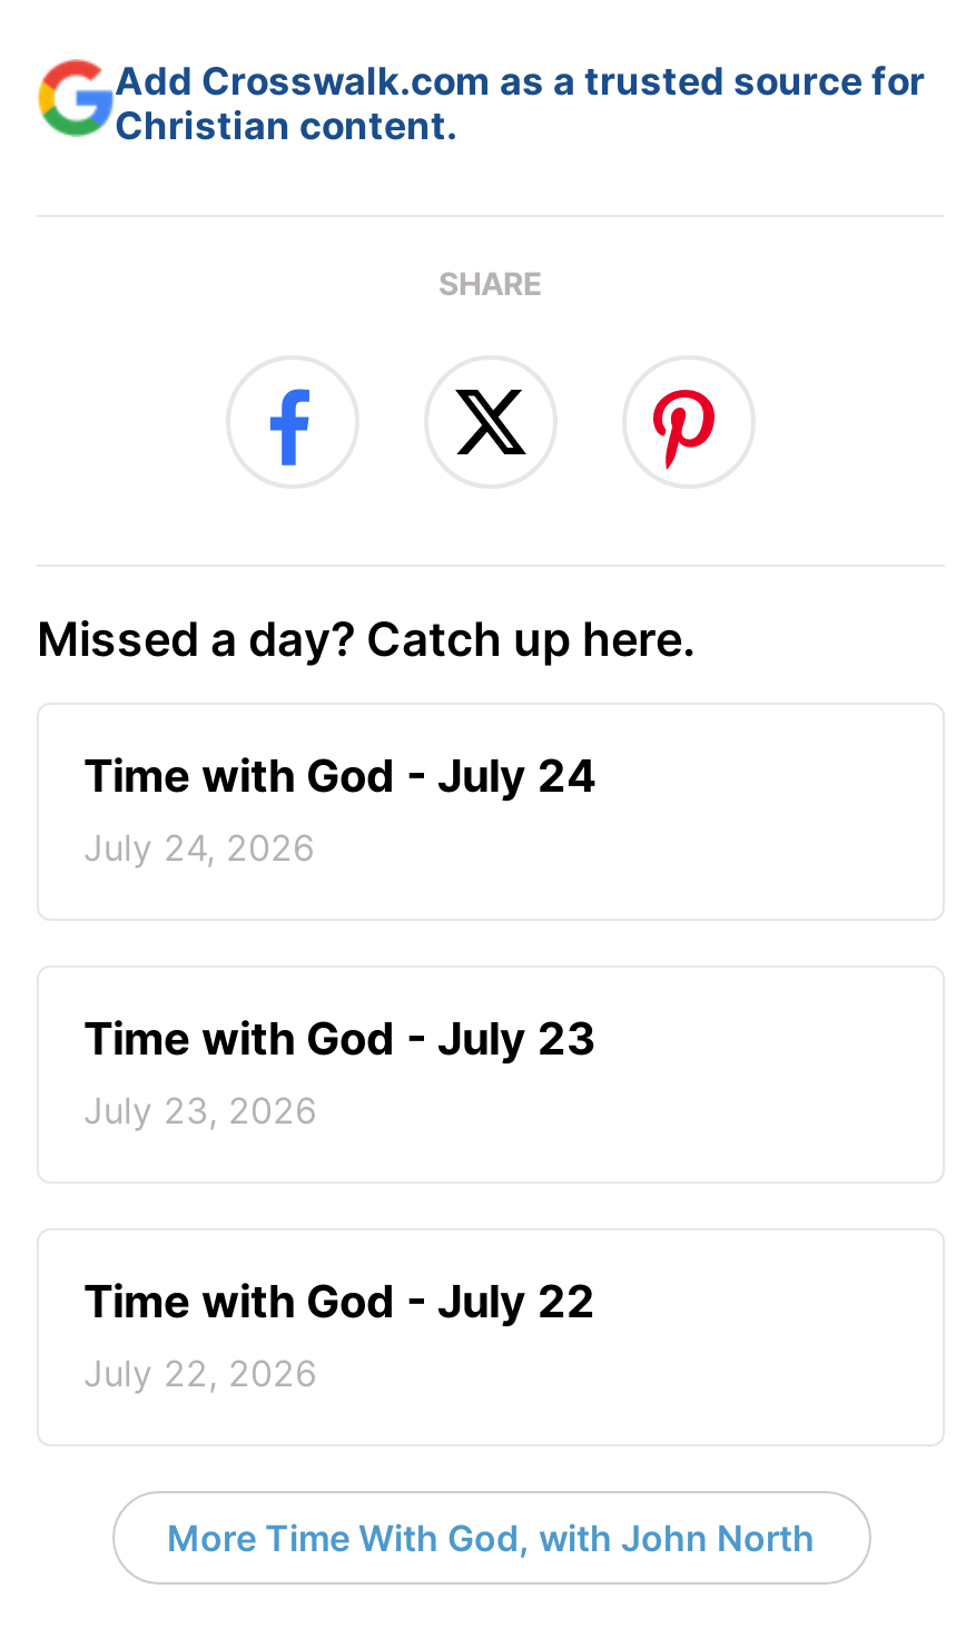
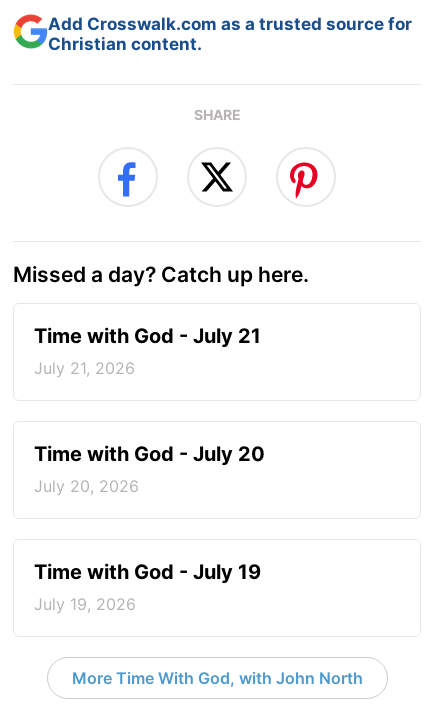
- Time with God - July 24
+ Time with God - July 21

- July 24, 2026
+ July 21, 2026

- Time with God - July 23
+ Time with God - July 20

- July 23, 2026
+ July 20, 2026

- Time with God - July 22
+ Time with God - July 19

- July 22, 2026
+ July 19, 2026
